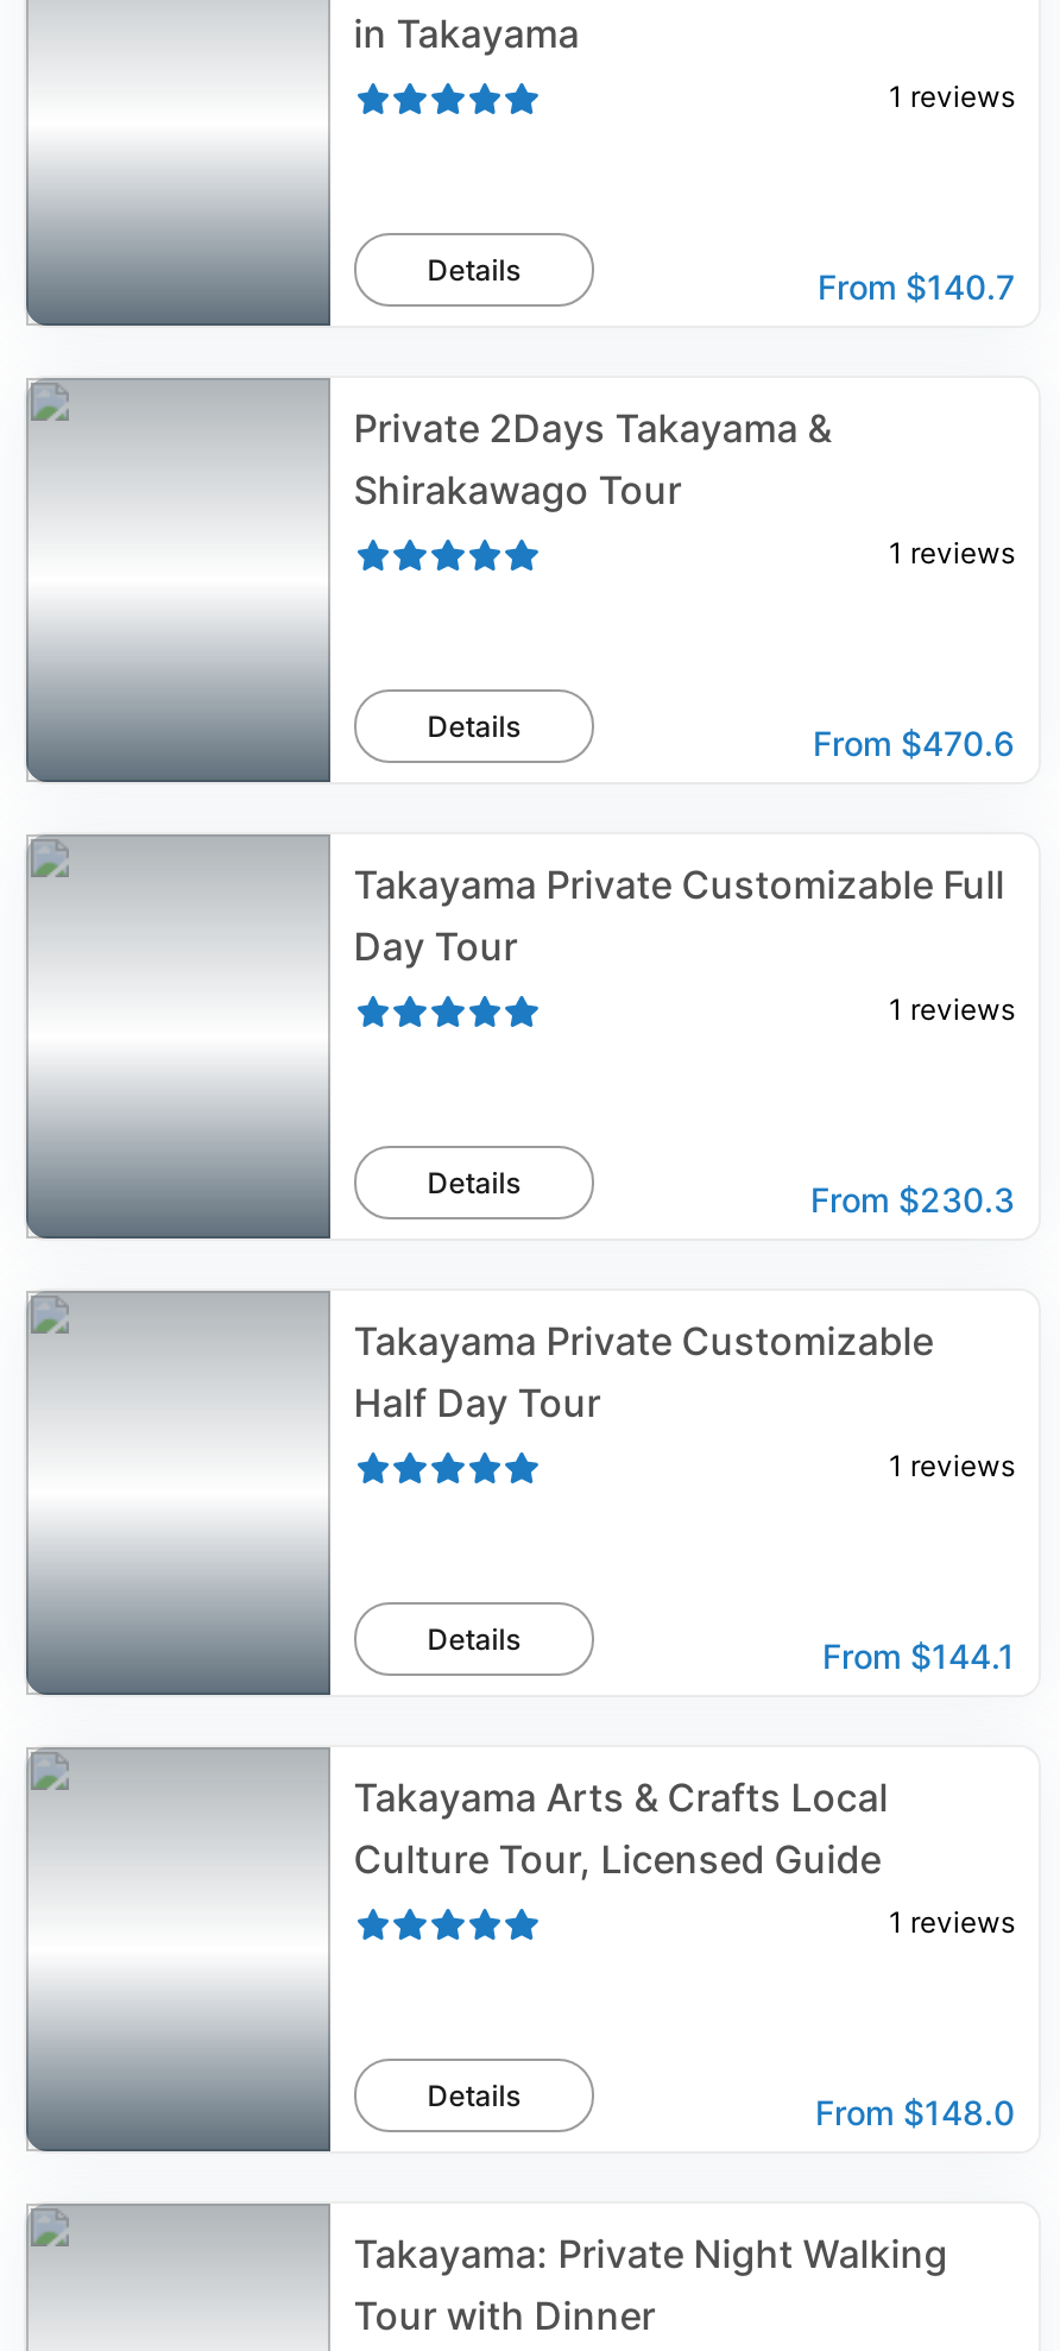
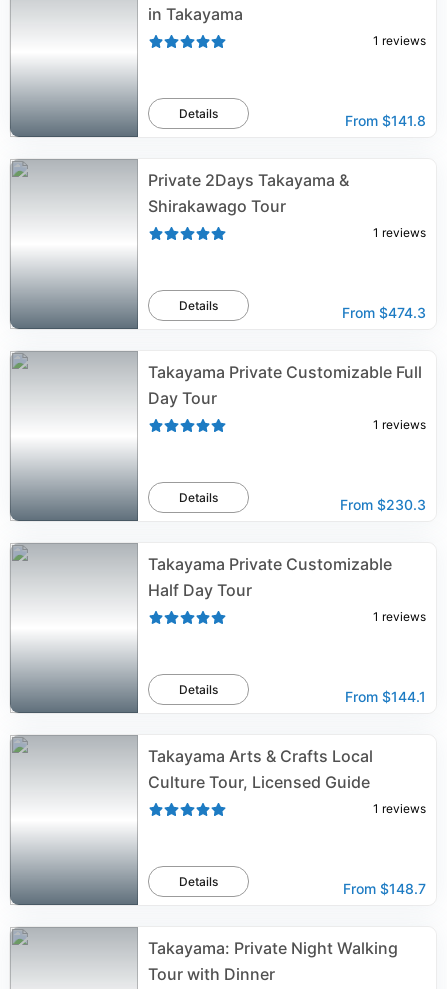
- From $140.7
+ From $141.8

- From $470.6
+ From $474.3

- From $148.0
+ From $148.7
